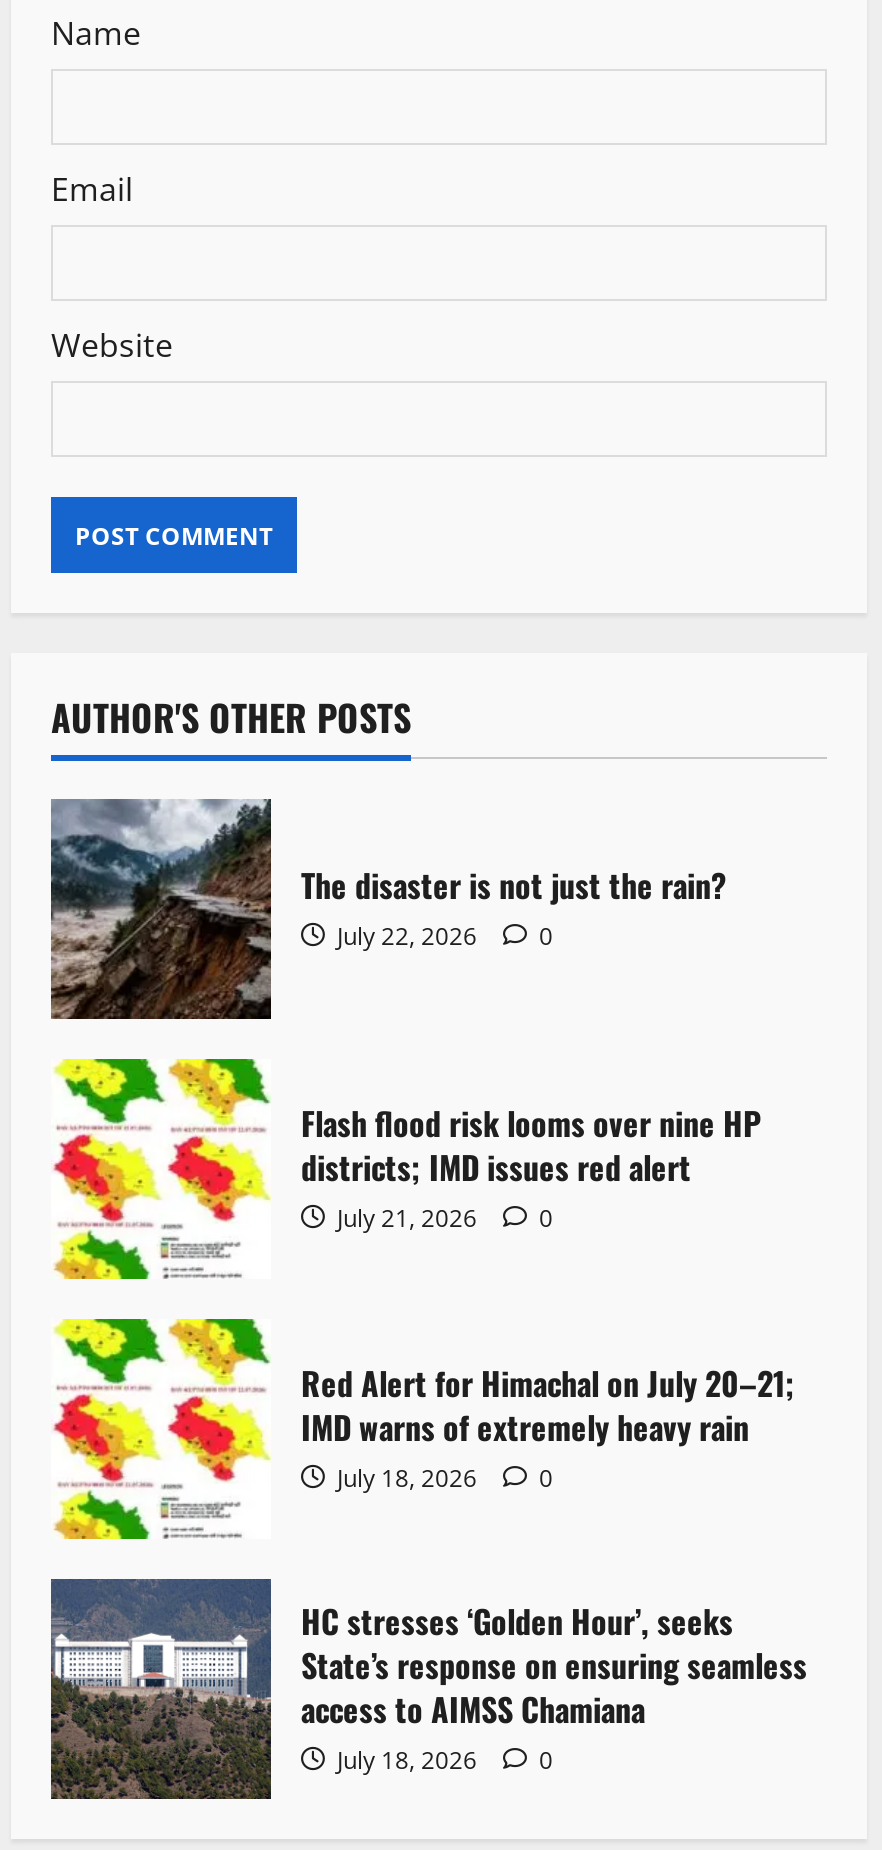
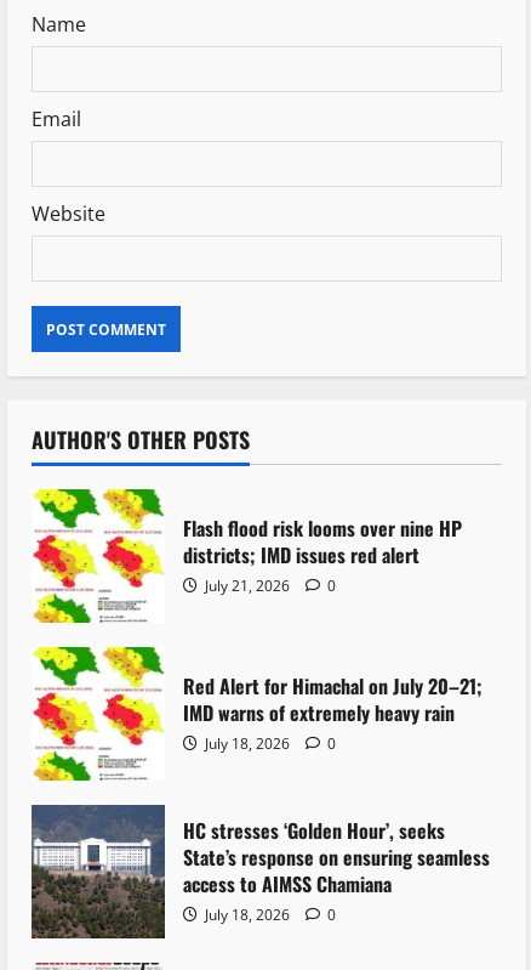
- [image]
- The disaster is not just the rain?
- July 22, 2026
- 0
